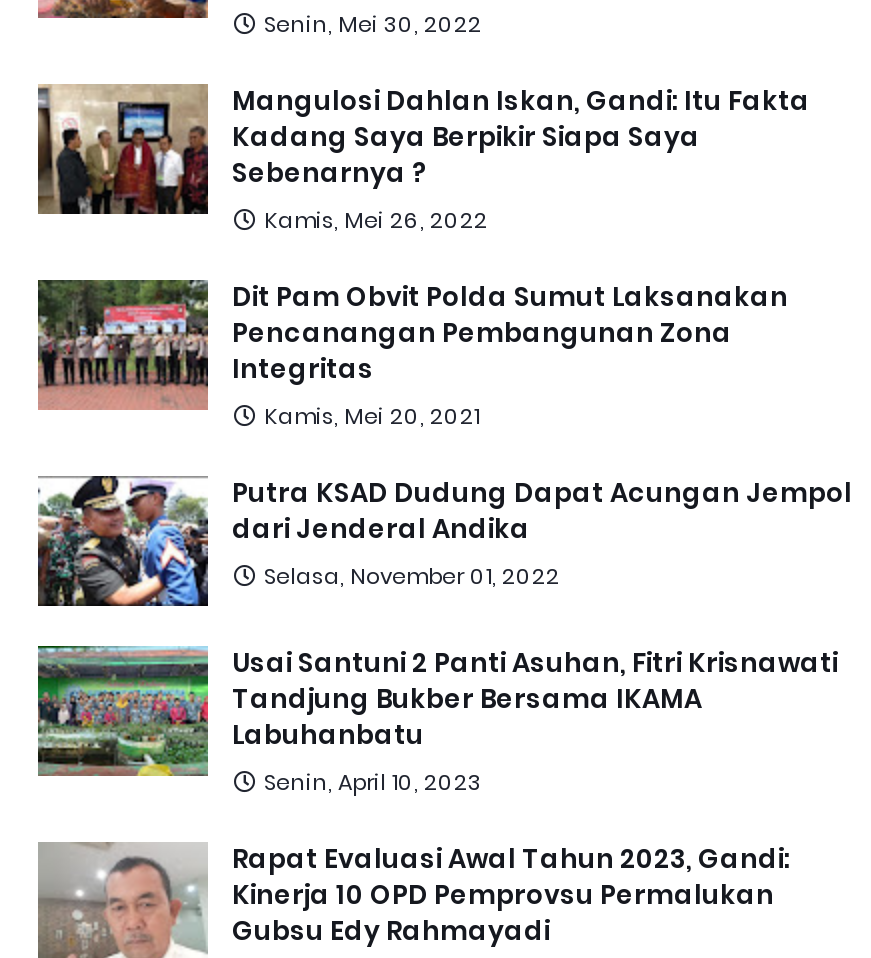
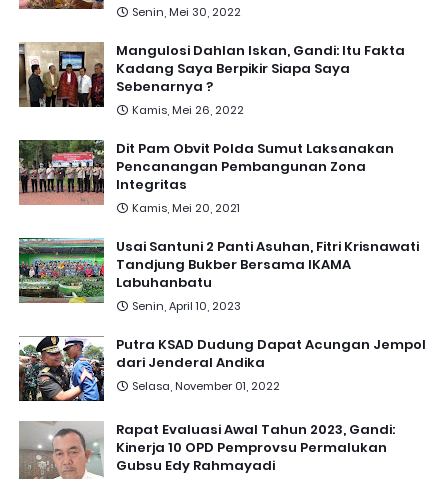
moved down: [image] | Putra KSAD Dudung Dapat Acungan Jempol | dari Jenderal Andika | Selasa, November 01, 2022

moved up: [image] | Usai Santuni 2 Panti Asuhan, Fitri Krisnawati | Tandjung Bukber Bersama IKAMA | Labuhanbatu | Senin, April 10, 2023
